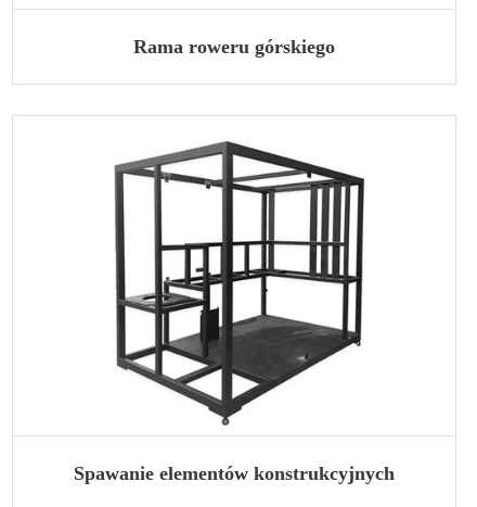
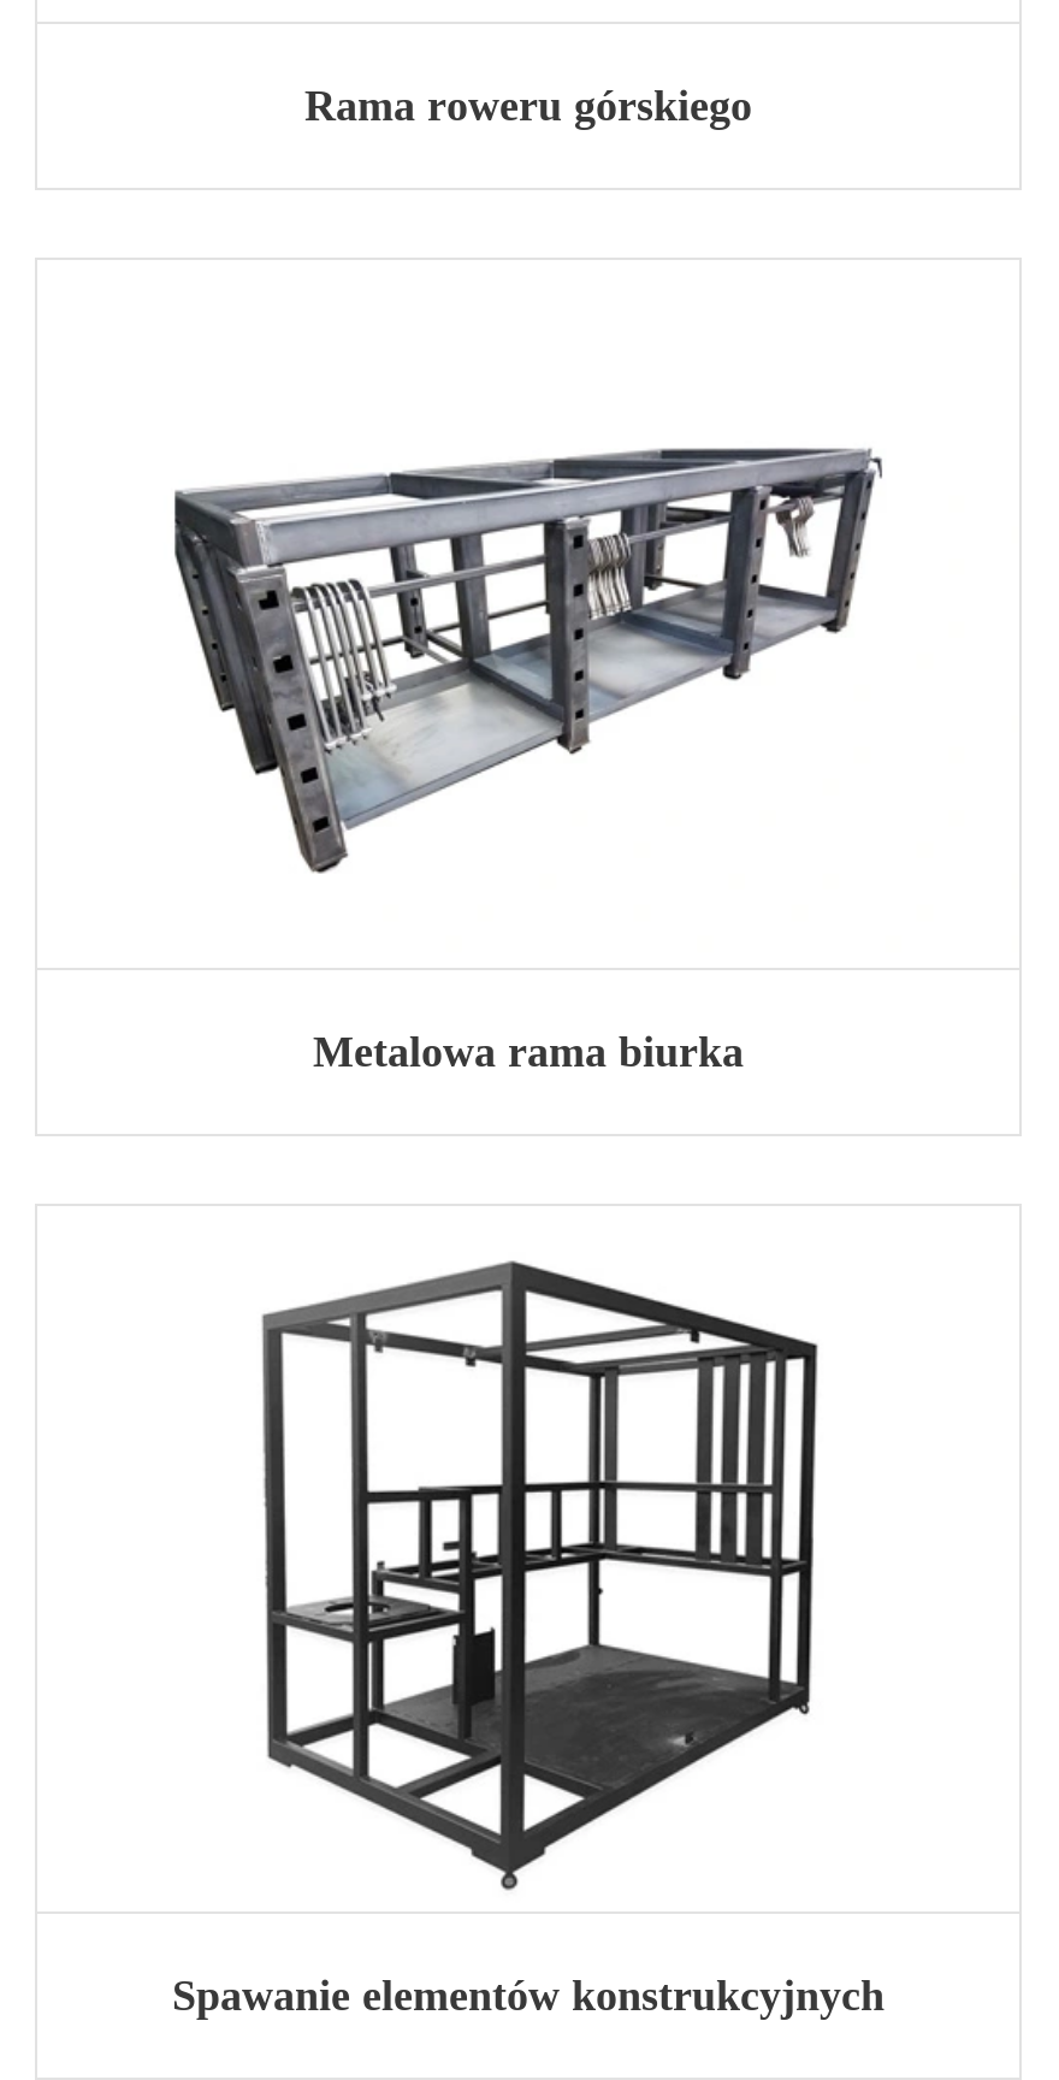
+ [image]

+ Metalowa rama biurka
